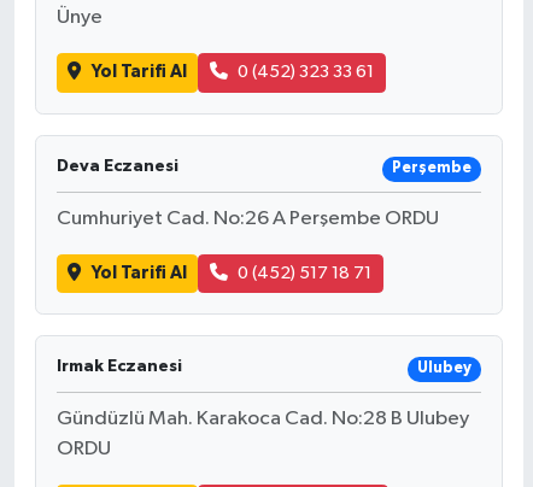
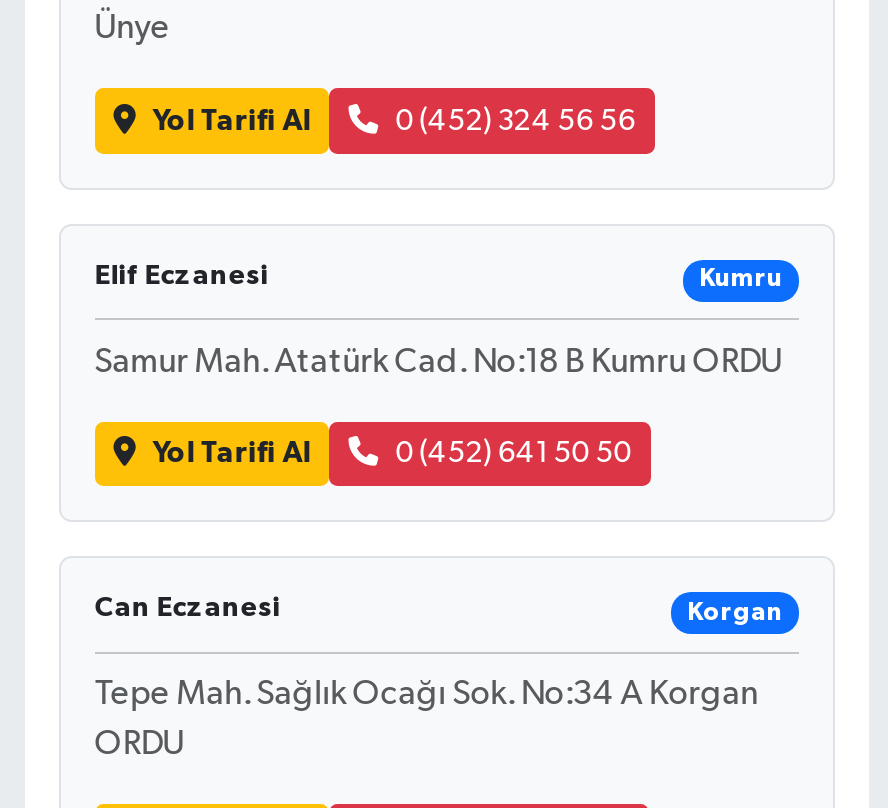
- 0 (452) 323 33 61
+ 0 (452) 324 56 56

- Deva Eczanesi
- Perşembe
+ Elif Eczanesi
+ Kumru

- Cumhuriyet Cad. No:26 A Perşembe ORDU
+ Samur Mah. Atatürk Cad. No:18 B Kumru ORDU

- 0 (452) 517 18 71
+ 0 (452) 641 50 50

- Irmak Eczanesi
- Ulubey
+ Can Eczanesi
+ Korgan

- Gündüzlü Mah. Karakoca Cad. No:28 B Ulubey
+ Tepe Mah. Sağlık Ocağı Sok. No:34 A Korgan
